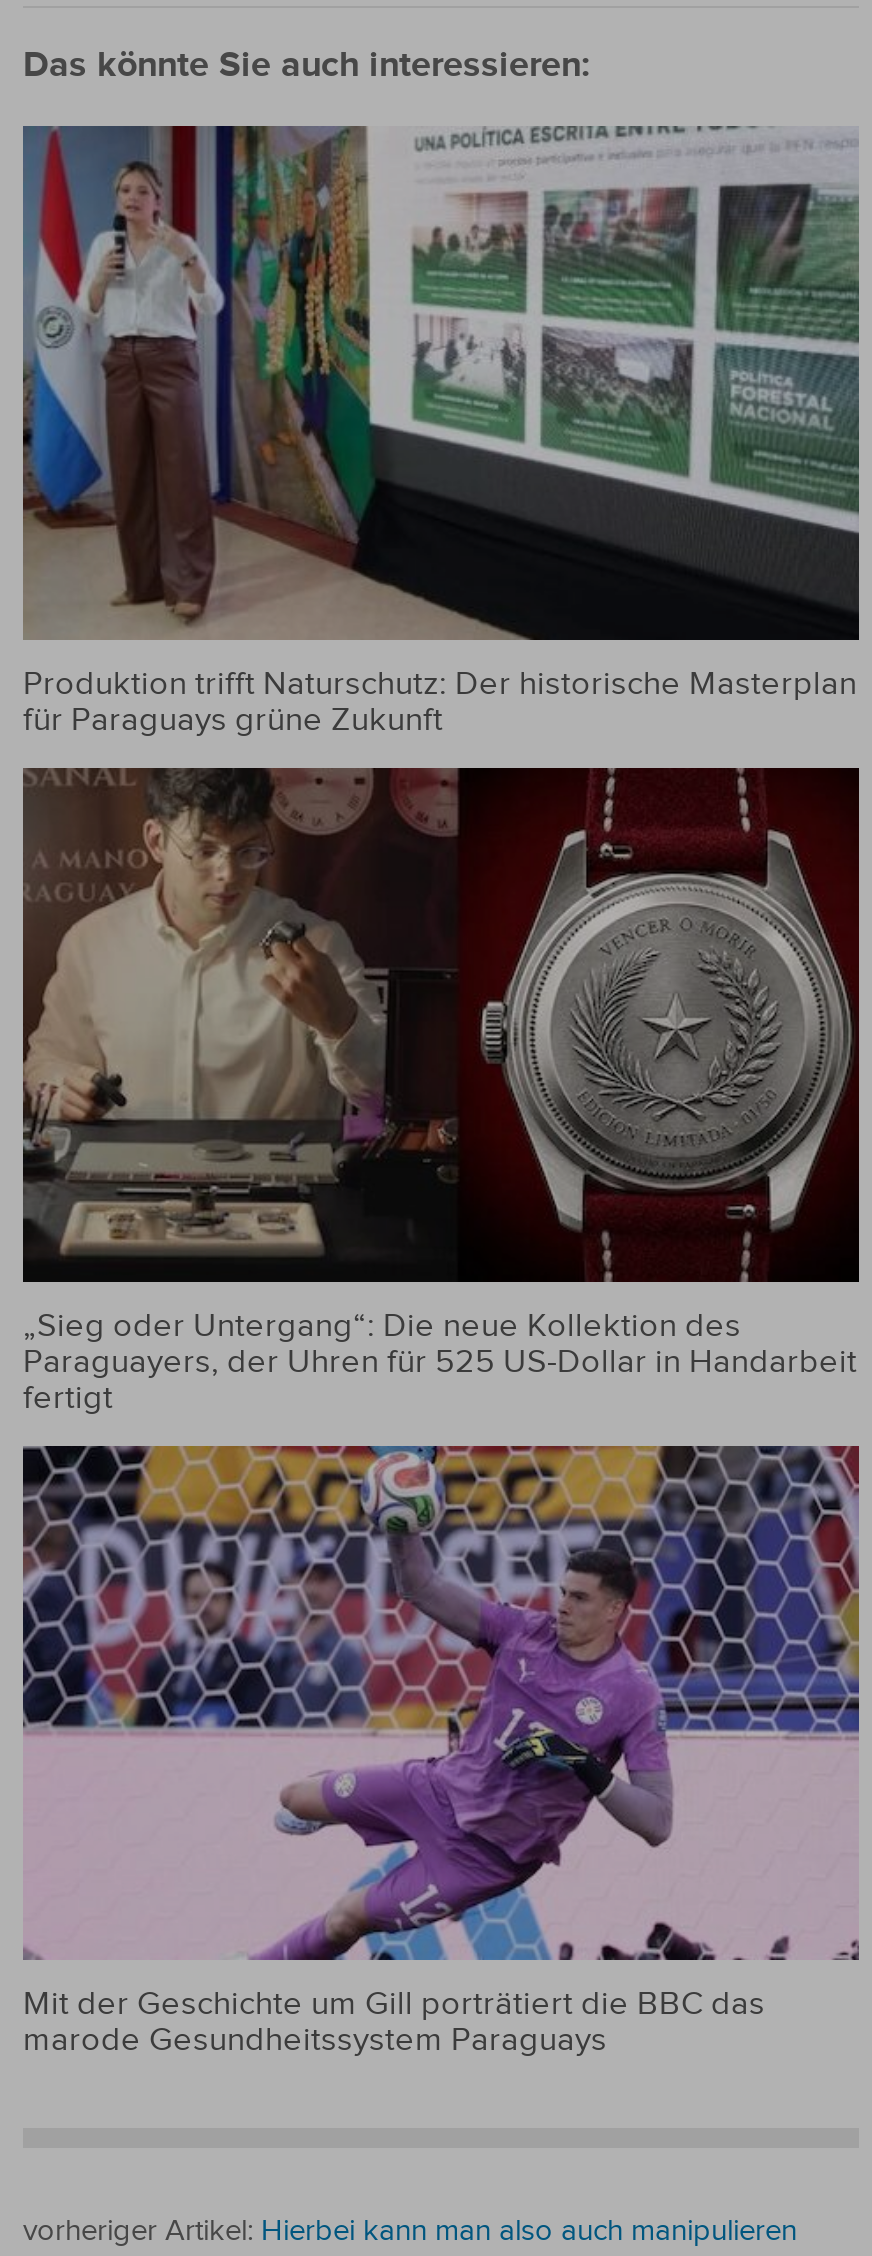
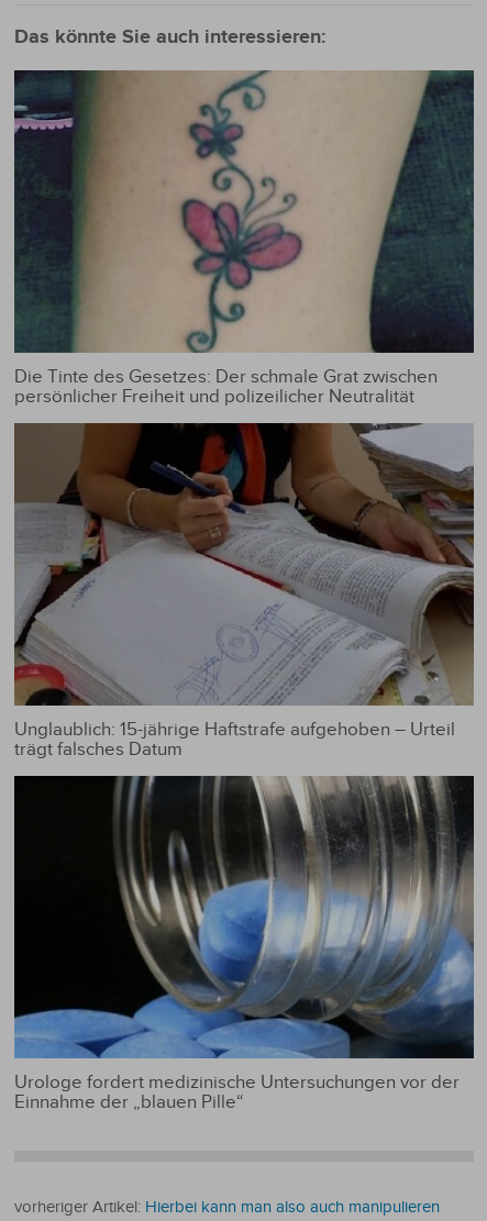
- [image]
- Produktion trifft Naturschutz: Der historische Masterplan
- für Paraguays grüne Zukunft
+ [image]
+ Die Tinte des Gesetzes: Der schmale Grat zwischen
+ persönlicher Freiheit und polizeilicher Neutralität

- [image]
- „Sieg oder Untergang“: Die neue Kollektion des
- Paraguayers, der Uhren für 525 US-Dollar in Handarbeit
- fertigt
+ [image]
+ Unglaublich: 15-jährige Haftstrafe aufgehoben – Urteil
+ trägt falsches Datum

- [image]
- Mit der Geschichte um Gill porträtiert die BBC das
- marode Gesundheitssystem Paraguays
+ [image]
+ Urologe fordert medizinische Untersuchungen vor der
+ Einnahme der „blauen Pille“
